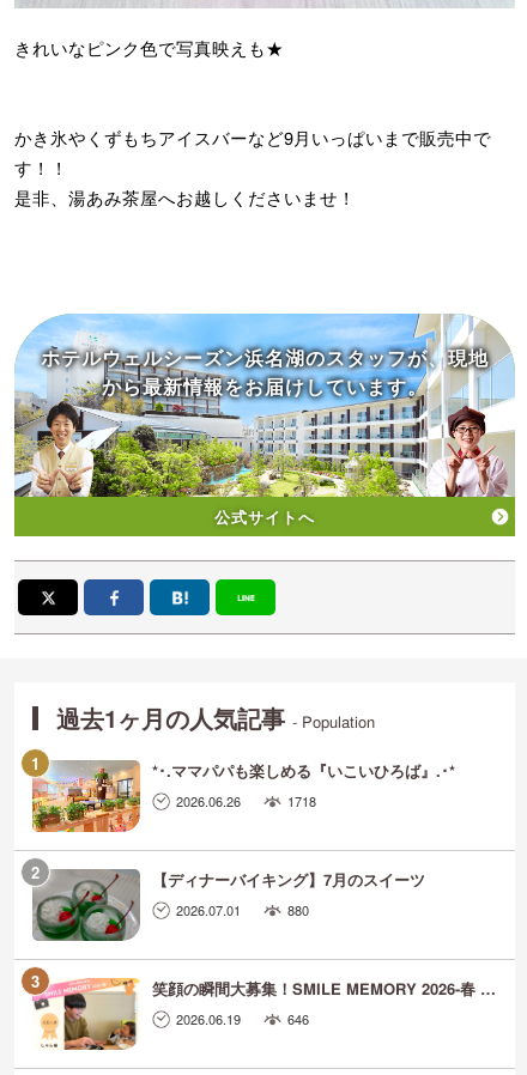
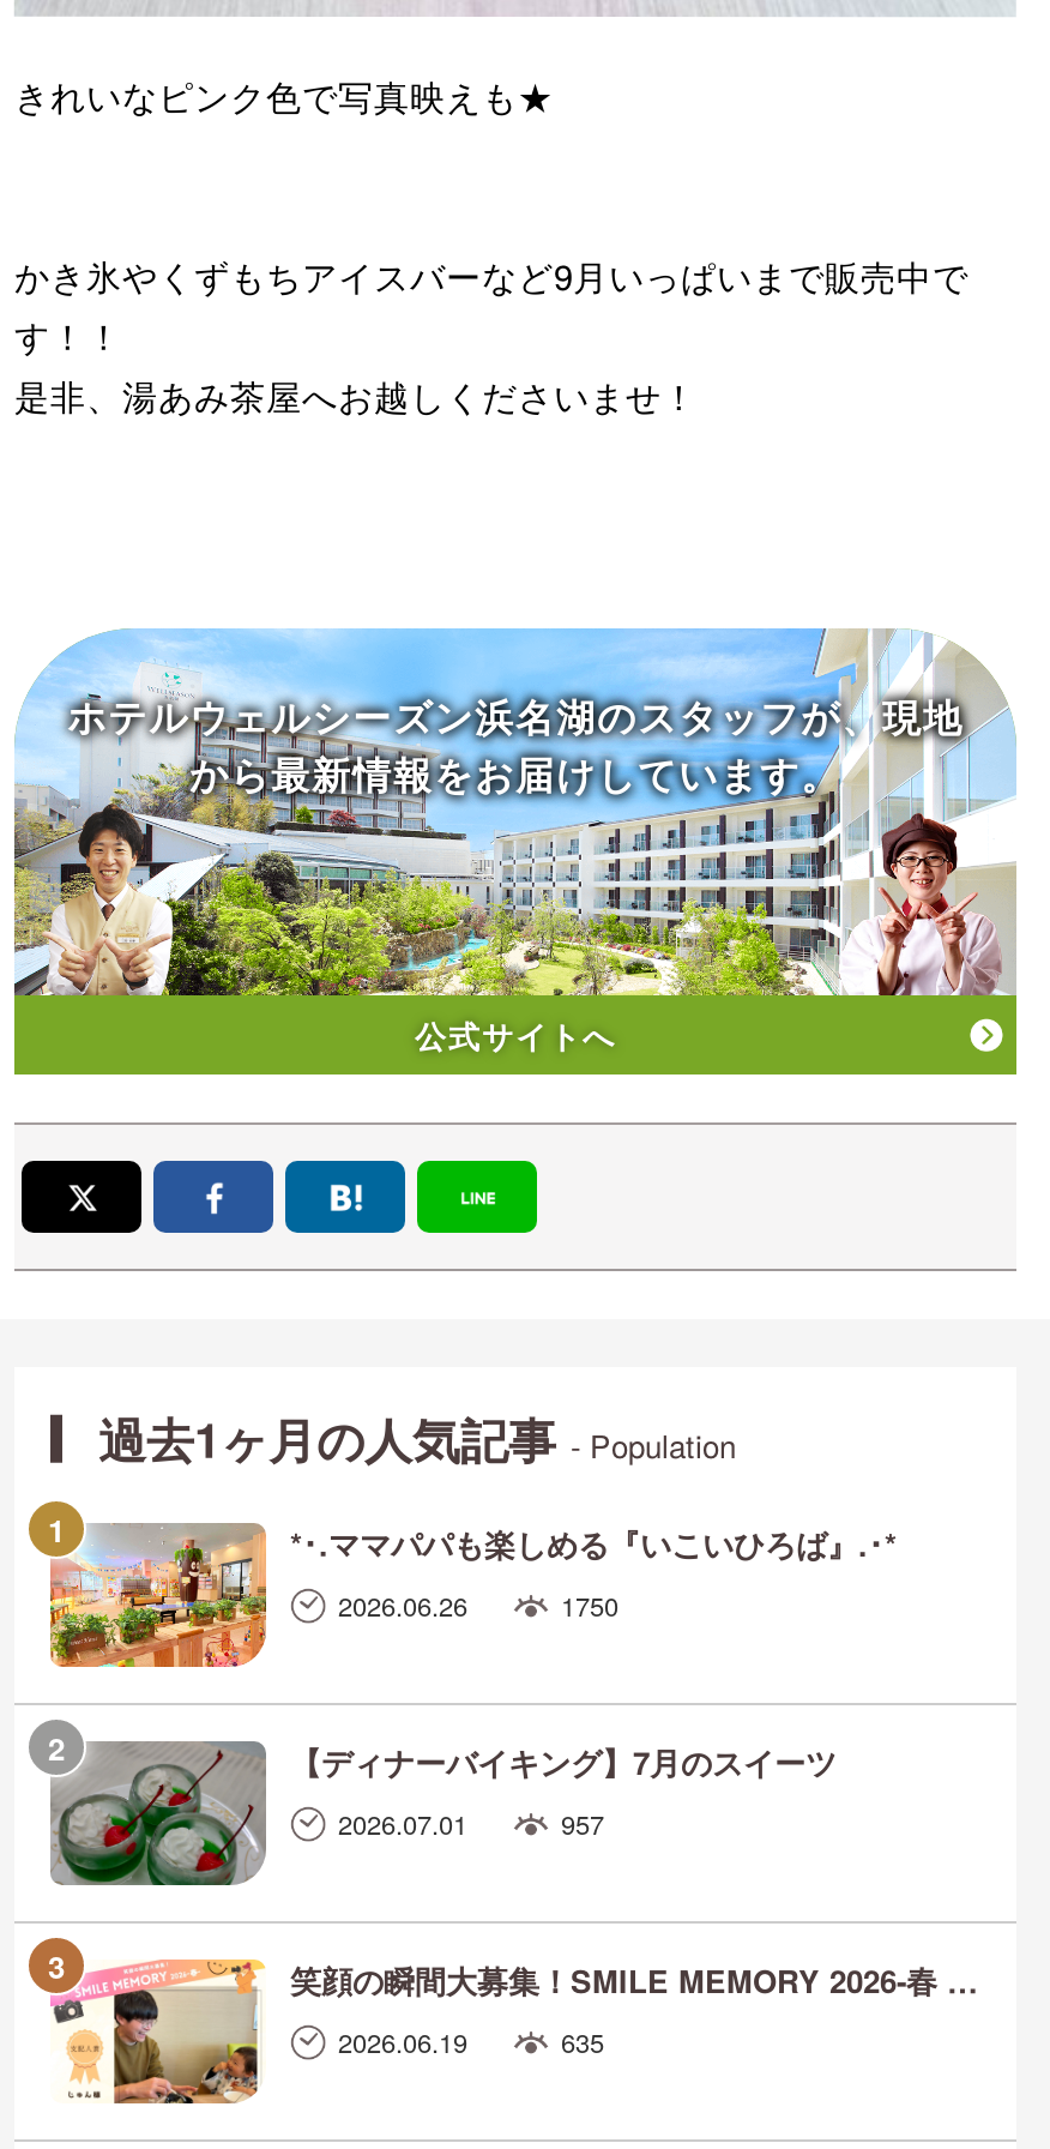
- 1718
+ 1750

- 880
+ 957

- 646
+ 635
